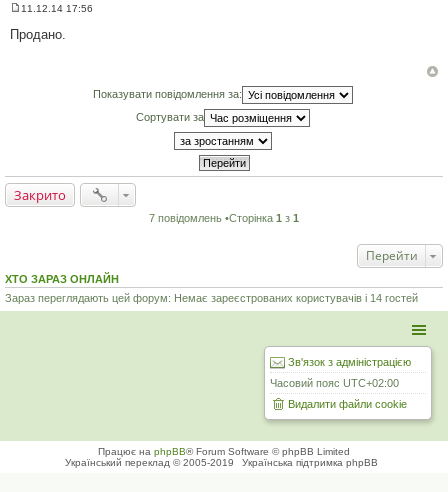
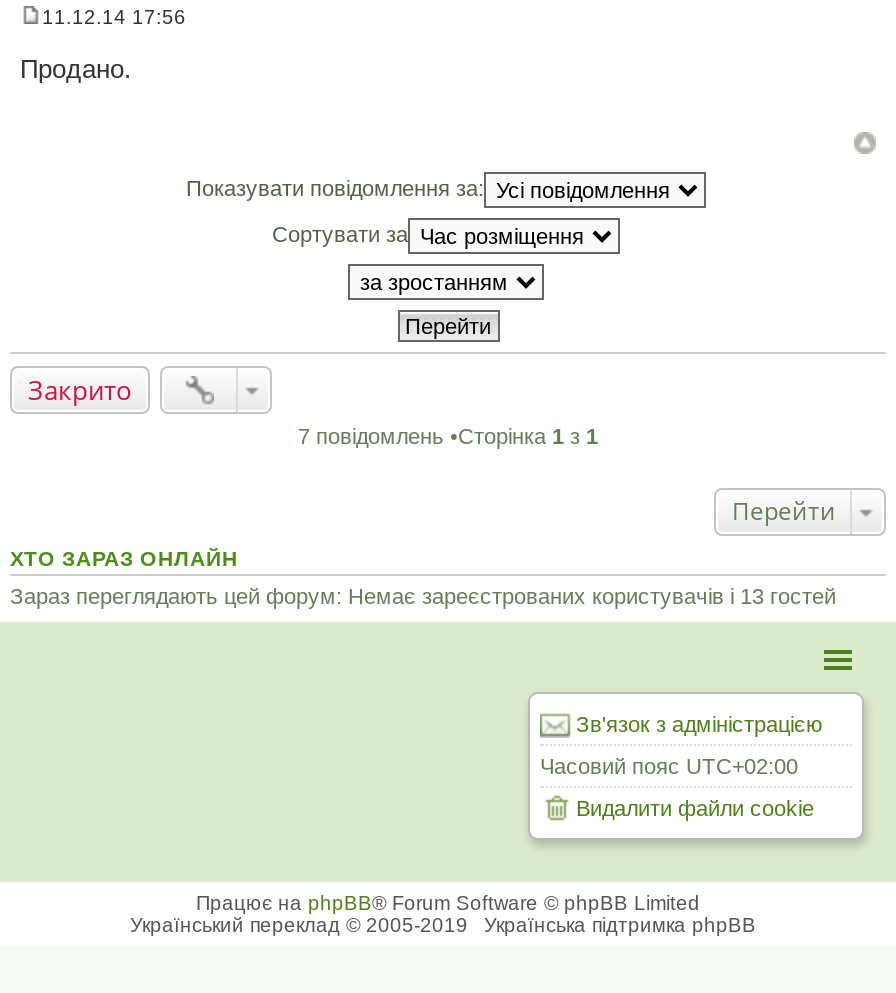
- Зараз переглядають цей форум: Немає зареєстрованих користувачів і 14 гостей
+ Зараз переглядають цей форум: Немає зареєстрованих користувачів і 13 гостей
